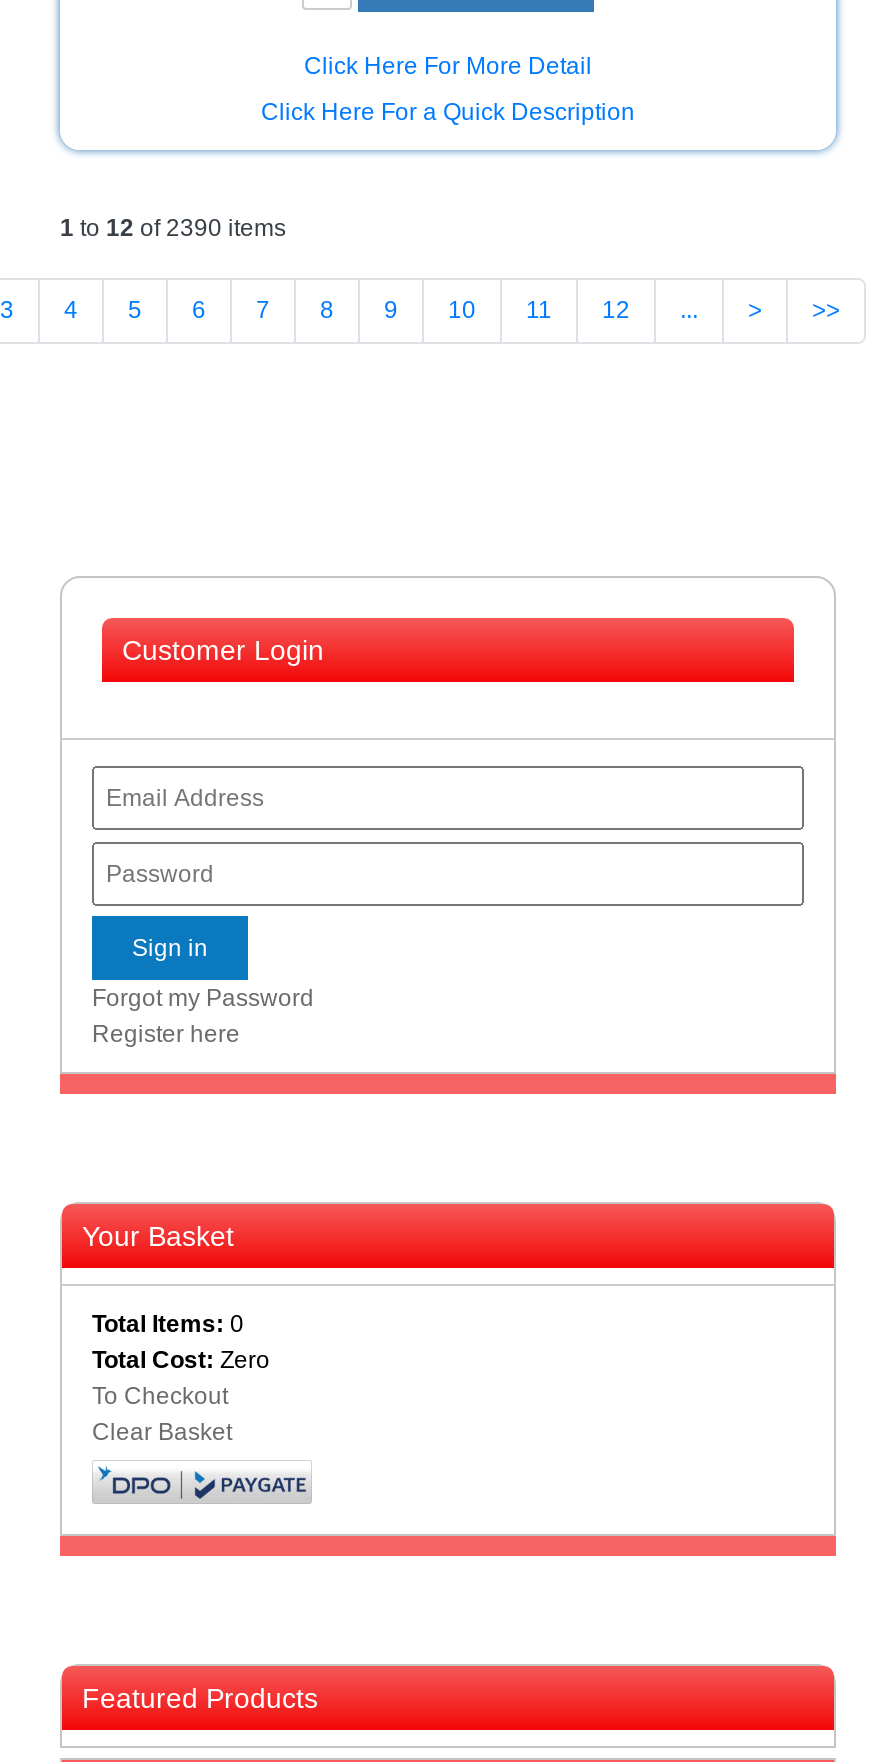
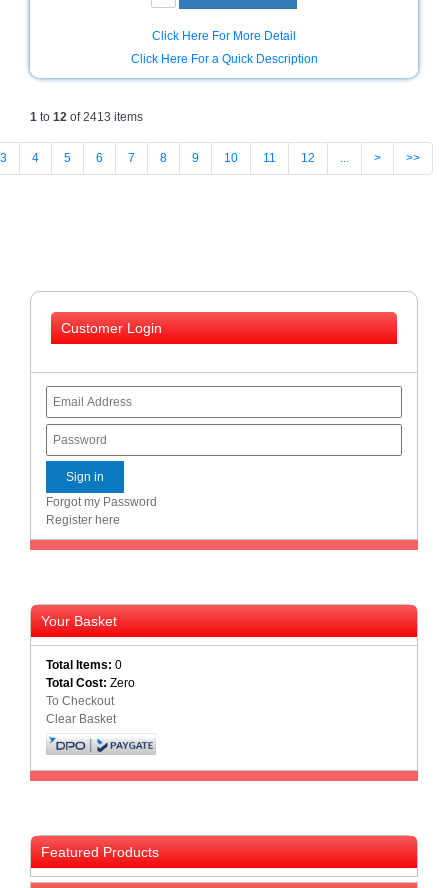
- 1 to 12 of 2390 items
+ 1 to 12 of 2413 items
